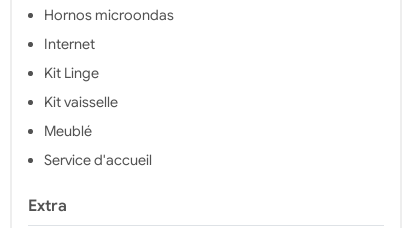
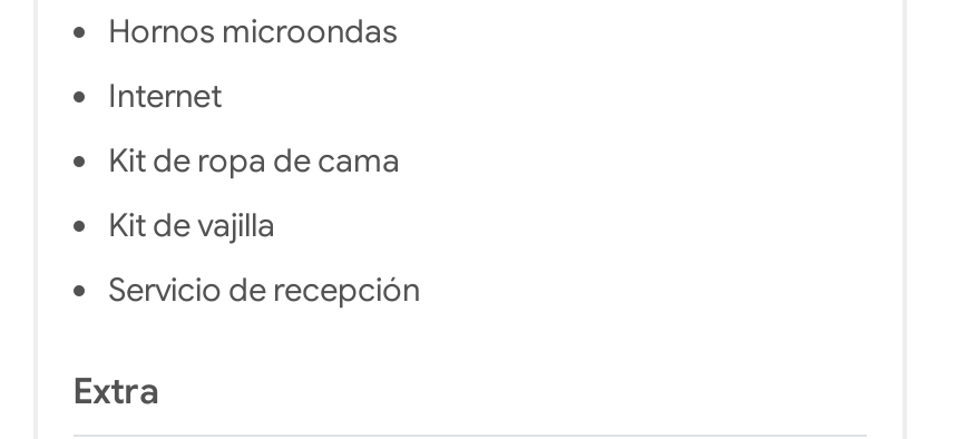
- Kit Linge
- Kit vaisselle
- Meublé
- Service d'accueil
+ Kit de ropa de cama
+ Kit de vajilla
+ Servicio de recepción
